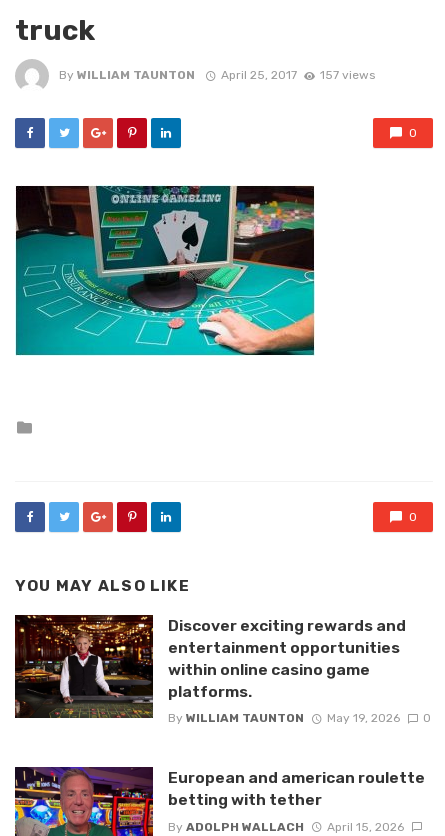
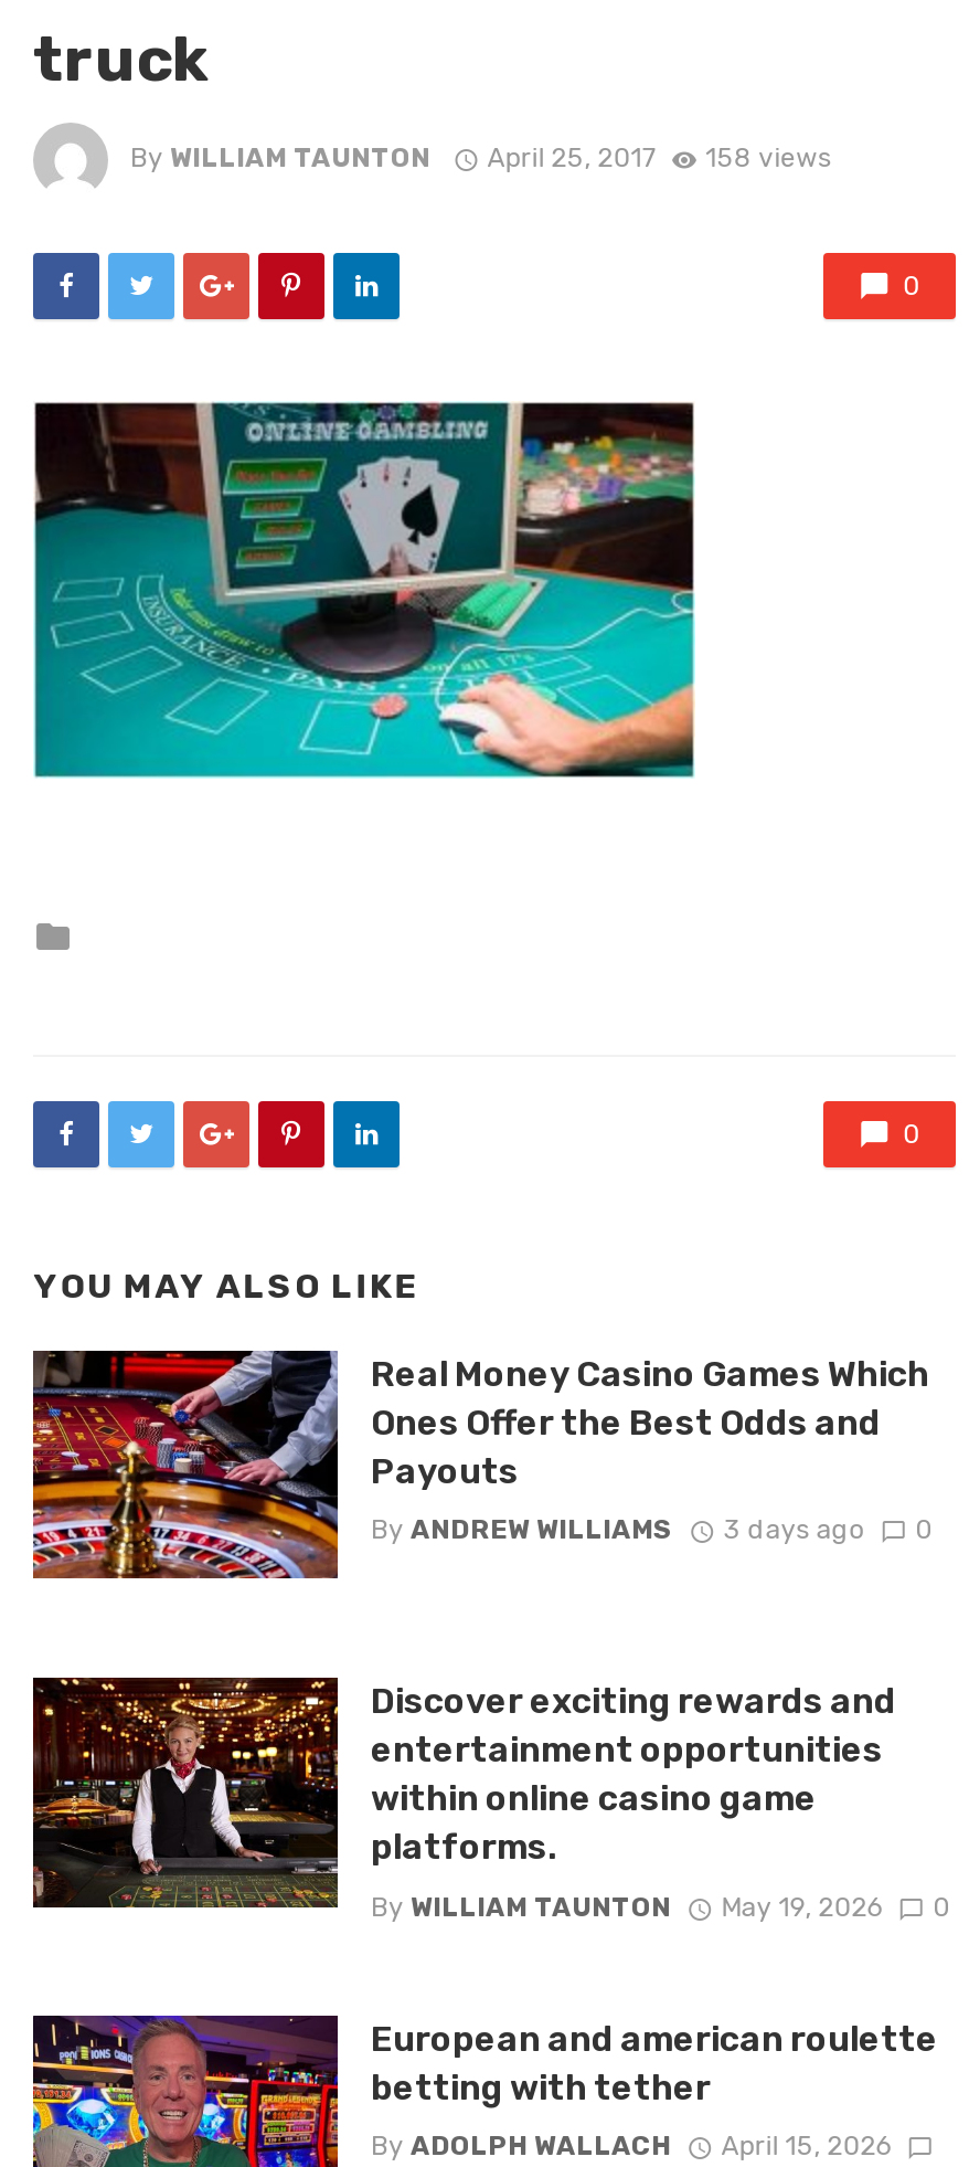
- By WILLIAM TAUNTON April 25, 2017 157 views
+ By WILLIAM TAUNTON April 25, 2017 158 views

+ [image]
+ Real Money Casino Games Which
+ Ones Offer the Best Odds and
+ Payouts
+ By ANDREW WILLIAMS
+ 3 days ago
+ 0
